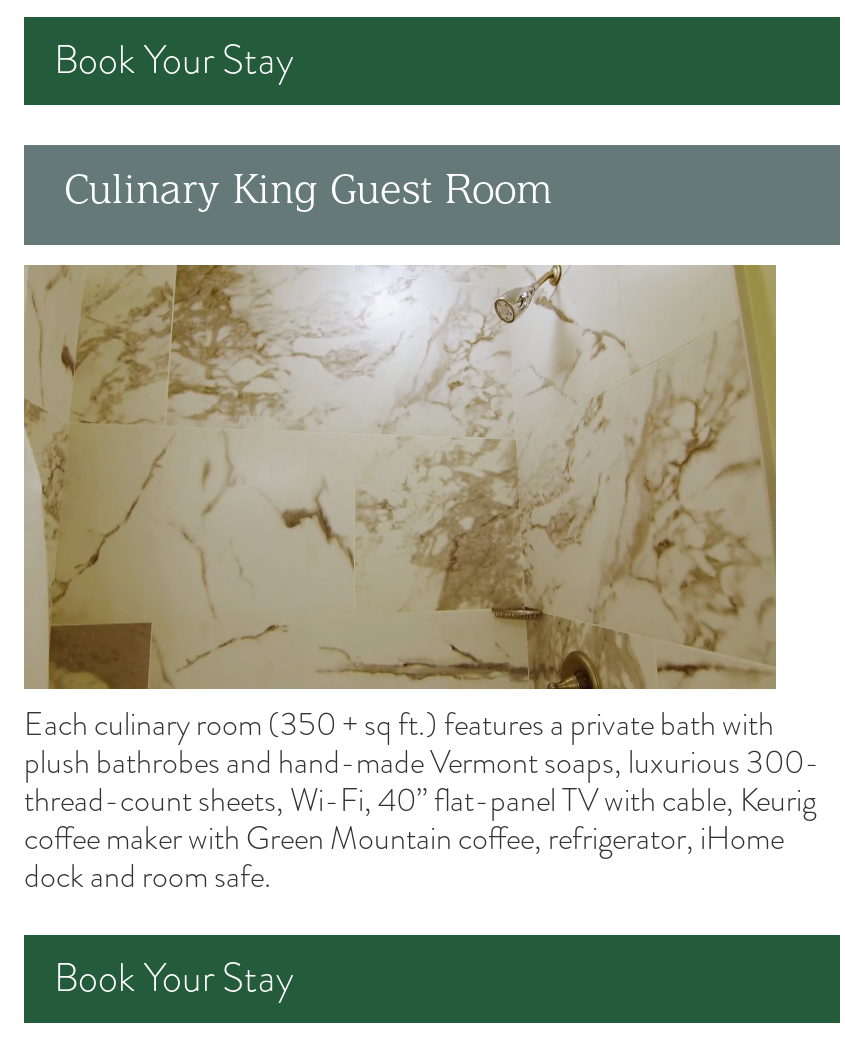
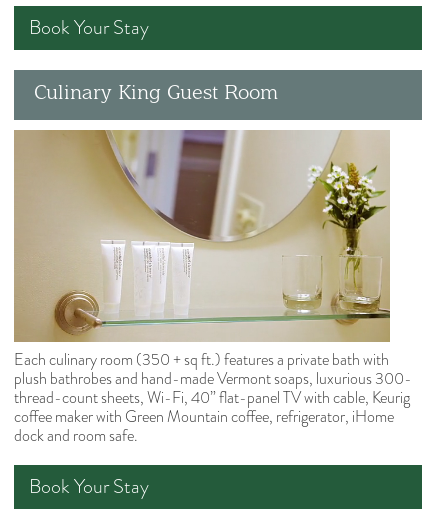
- [image]
+ [image]
